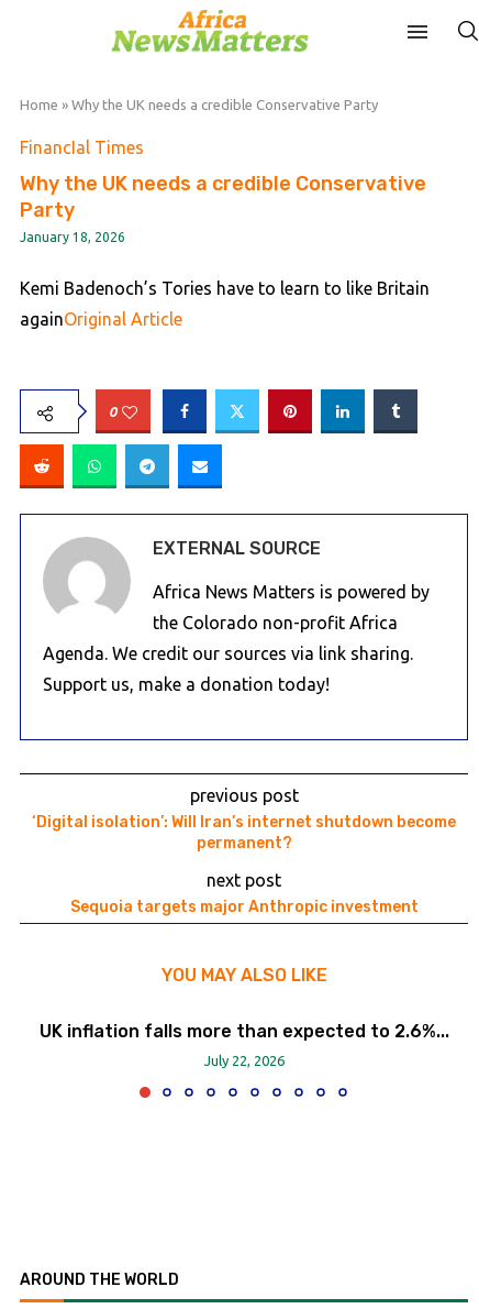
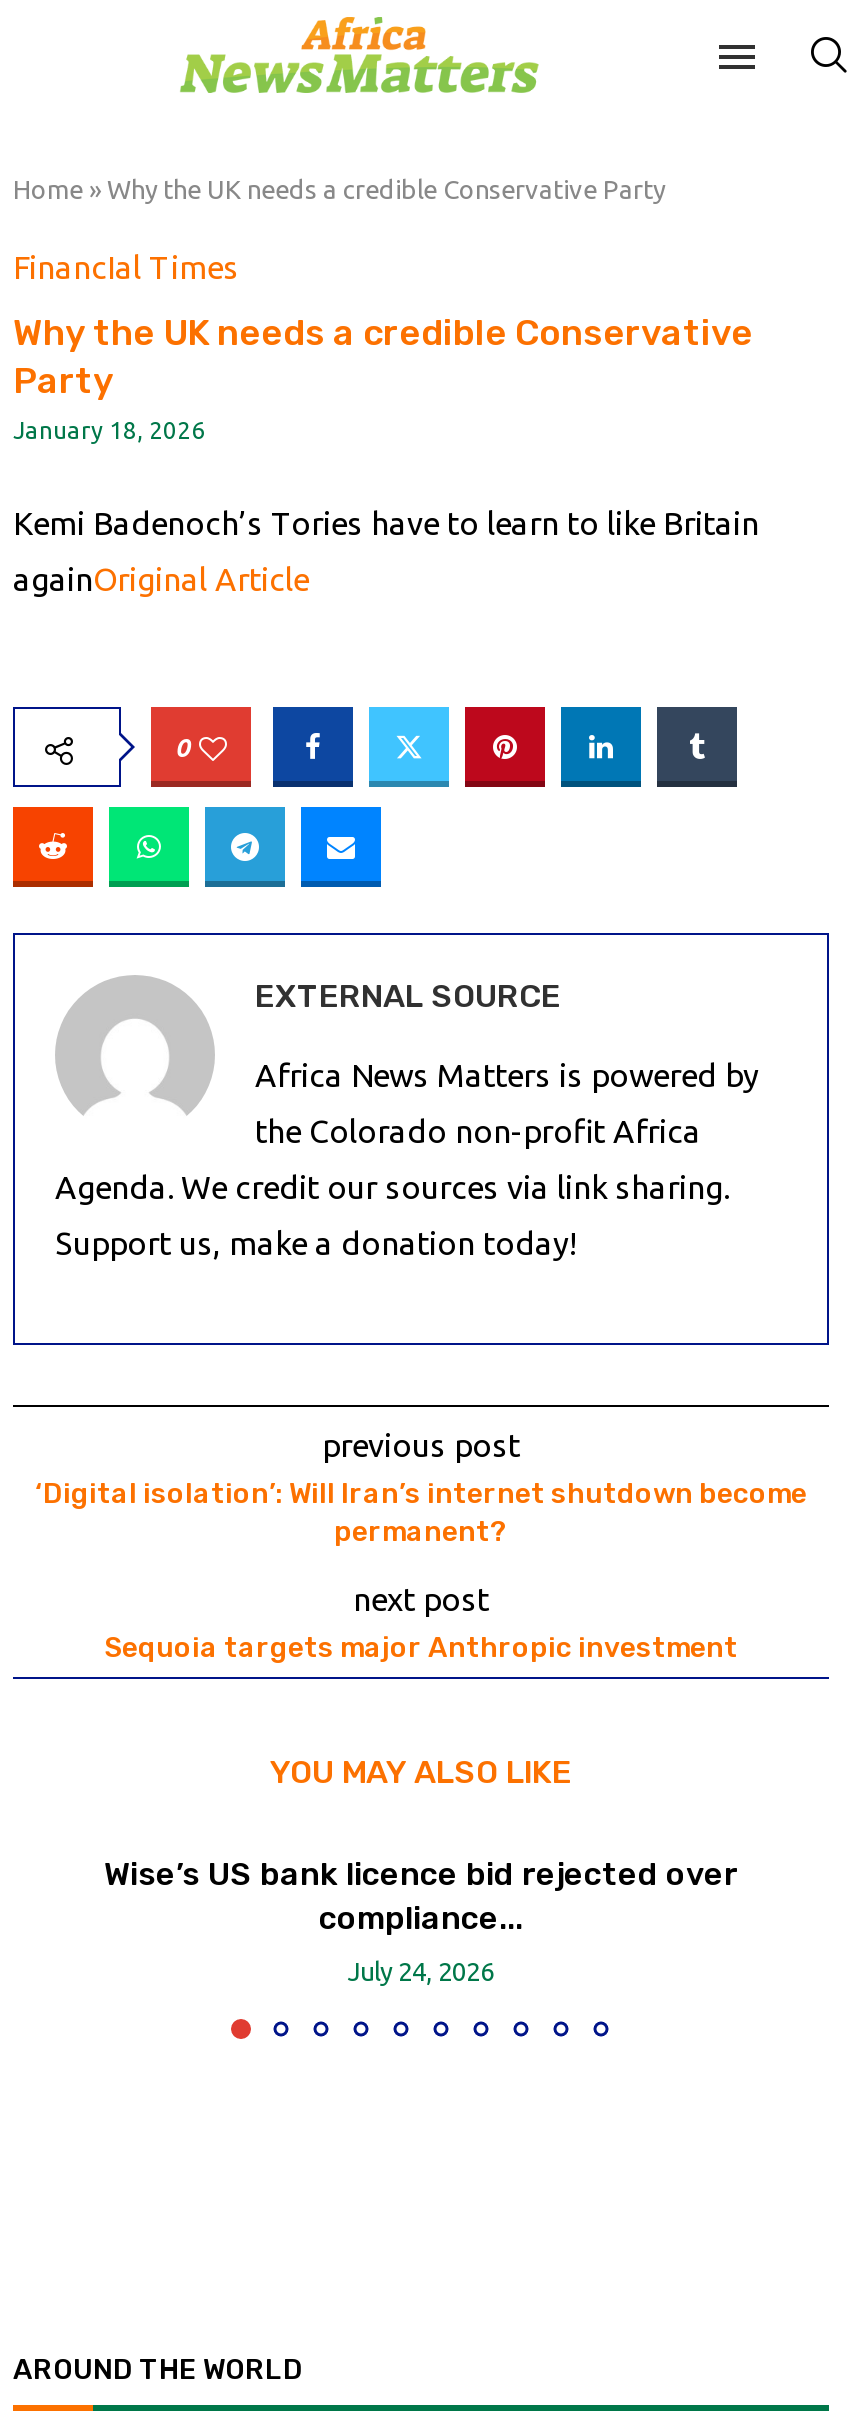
- UK inflation falls more than expected to 2.6%...
+ Wise’s US bank licence bid rejected over
+ compliance...

- July 22, 2026
+ July 24, 2026
